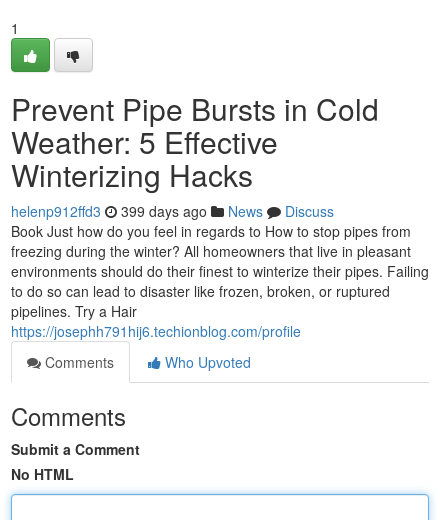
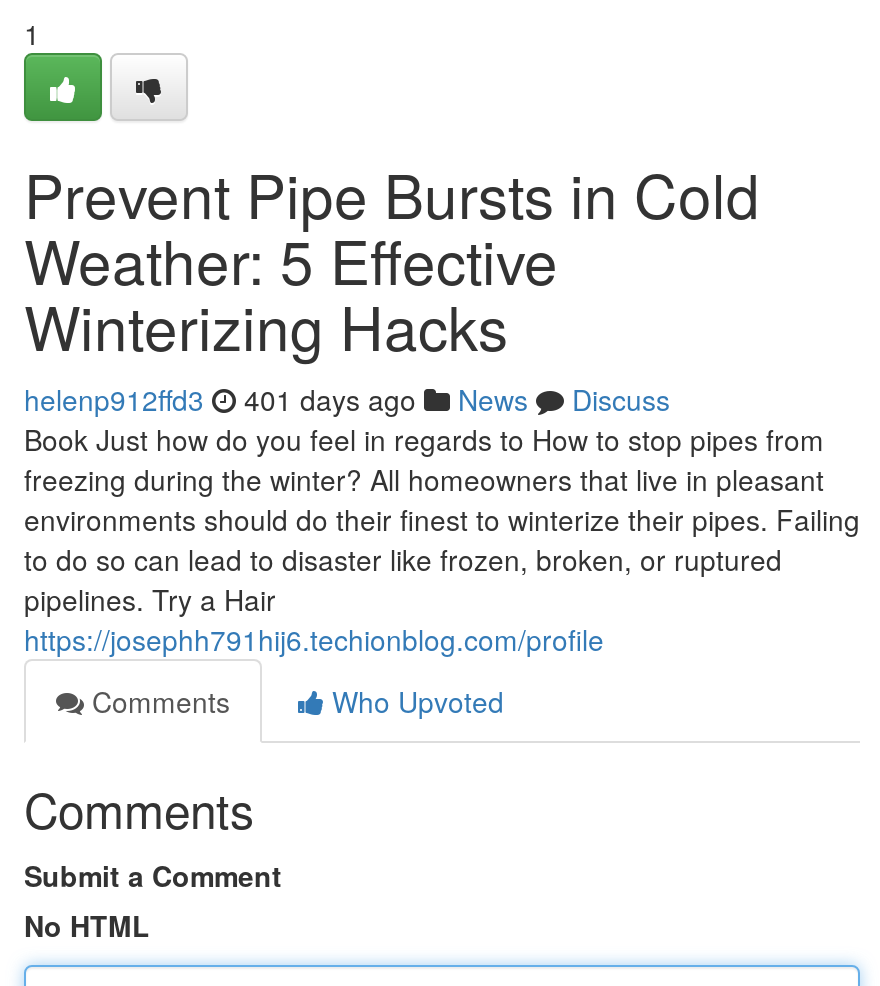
- helenp912ffd3 399 days ago News Discuss
+ helenp912ffd3 401 days ago News Discuss
